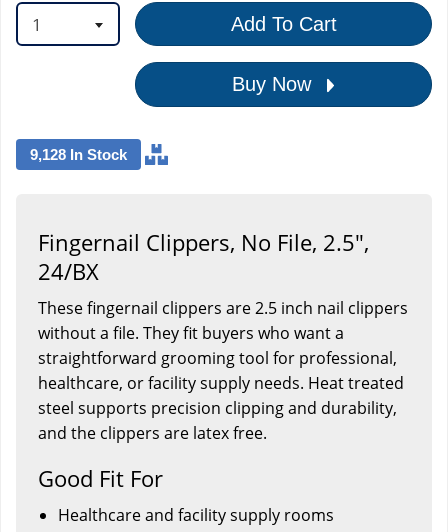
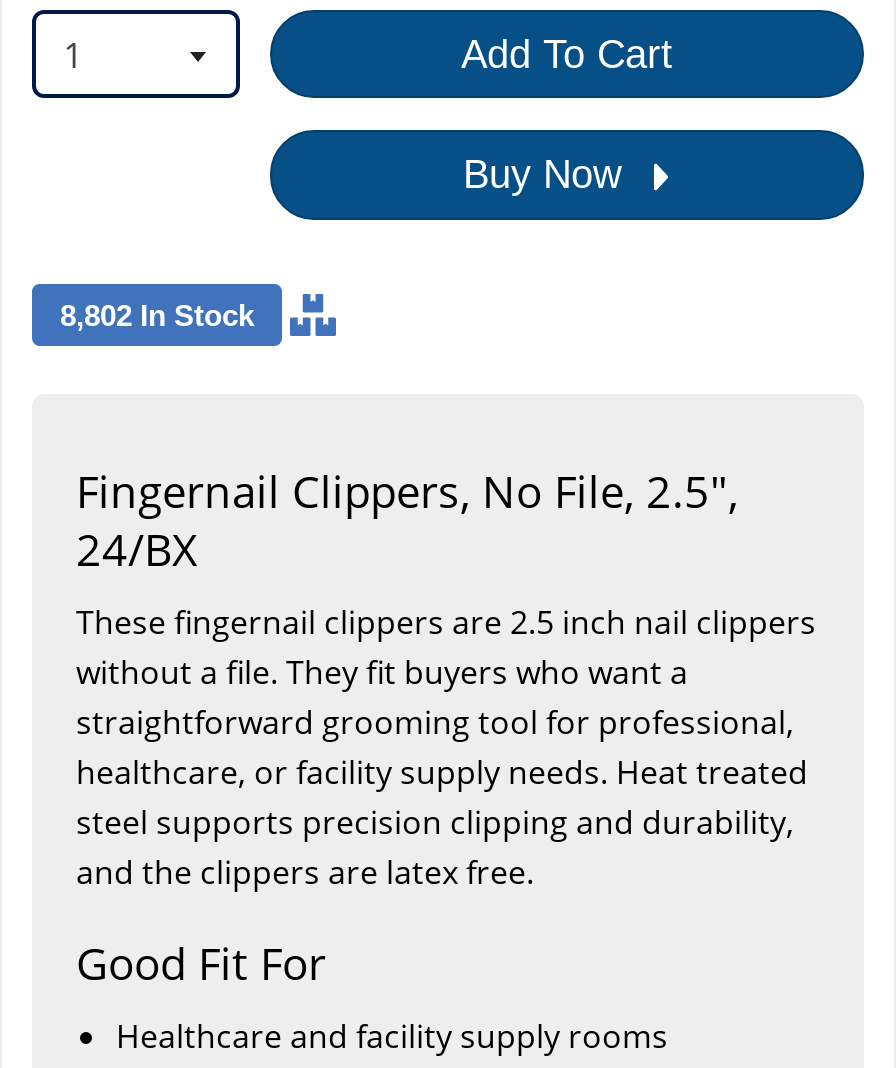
- 9,128 In Stock
+ 8,802 In Stock
